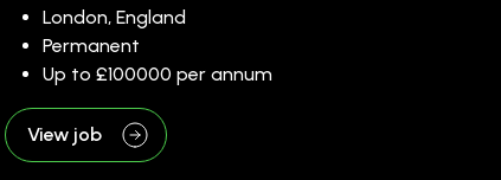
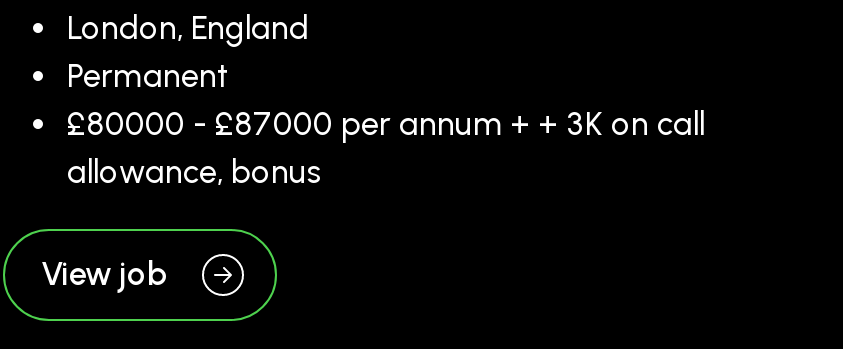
- Up to £100000 per annum
+ £80000 - £87000 per annum + + 3K on call
+ allowance, bonus
